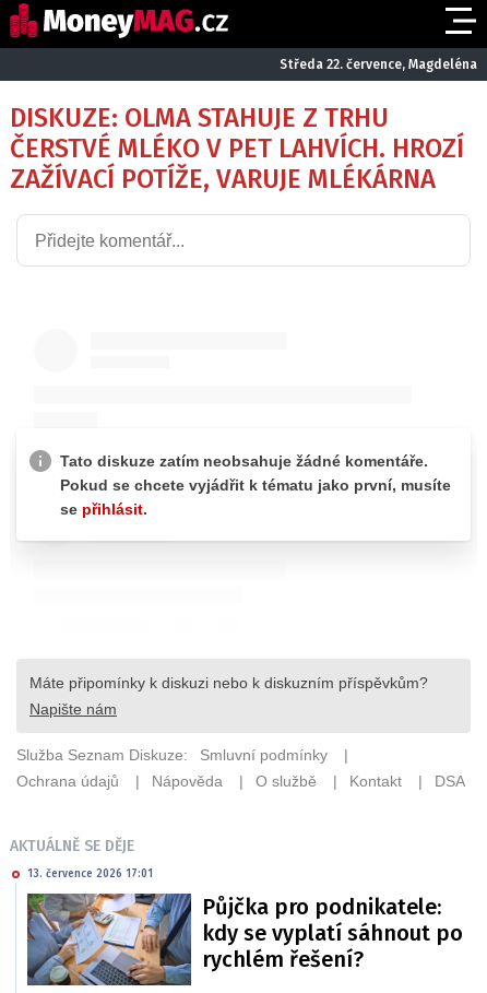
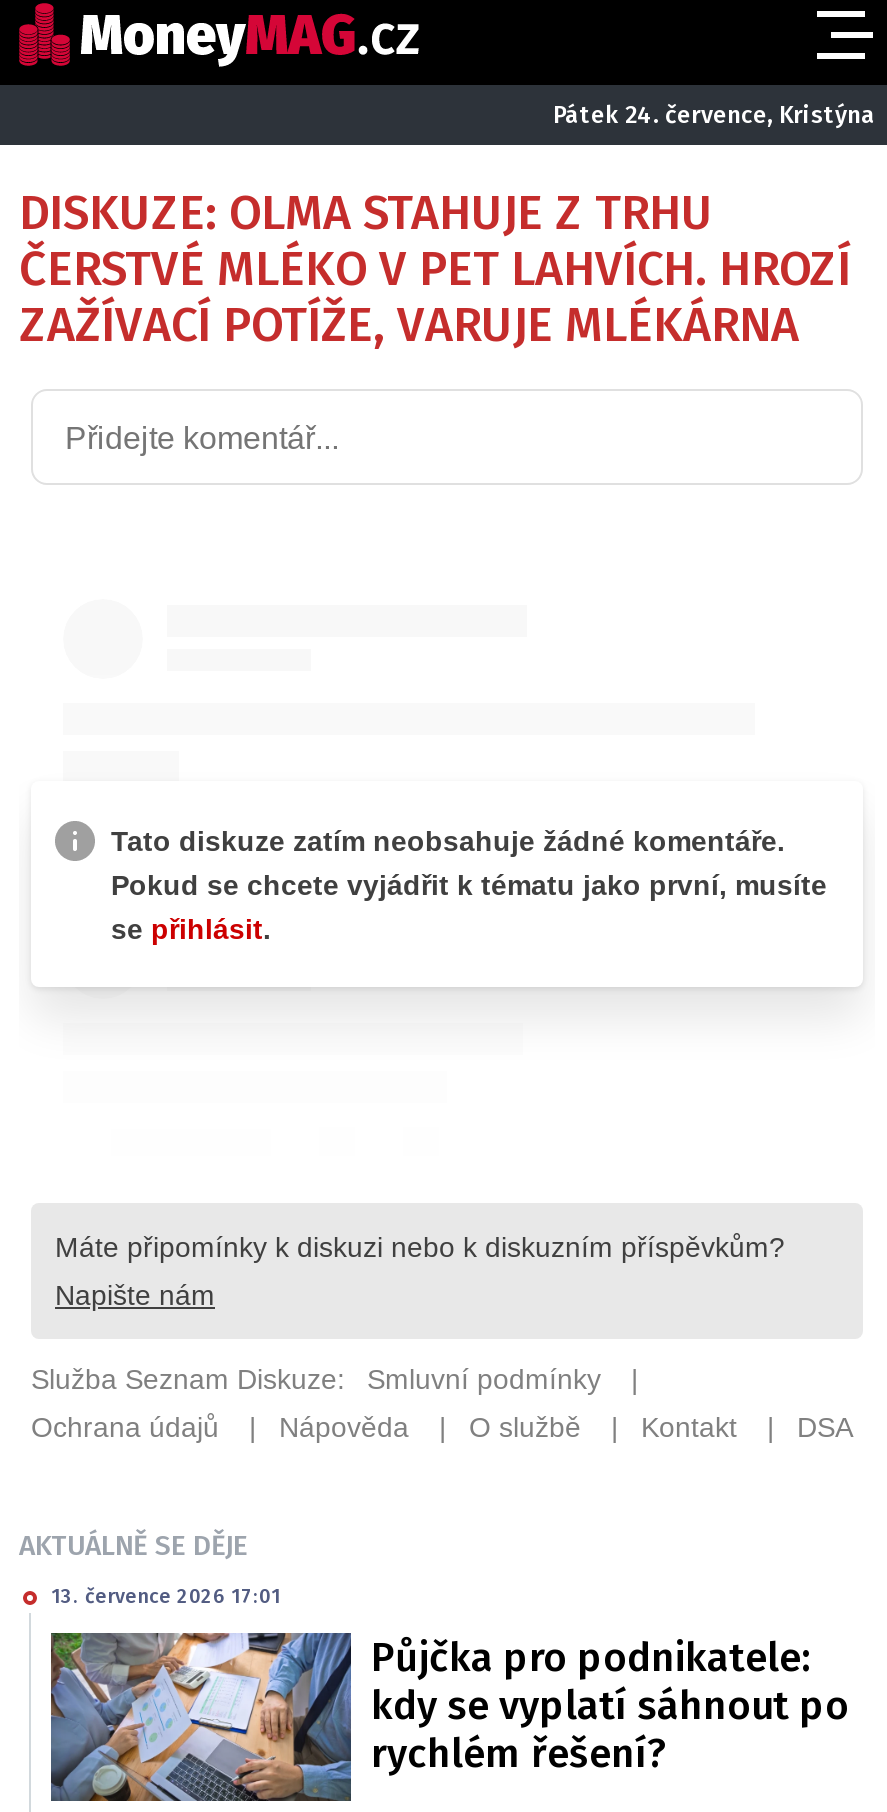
- Středa 22. července, Magdeléna
+ Pátek 24. července, Kristýna
